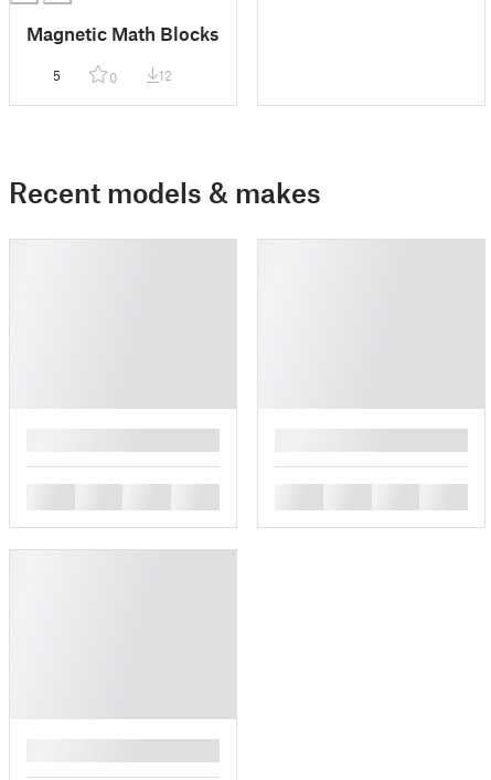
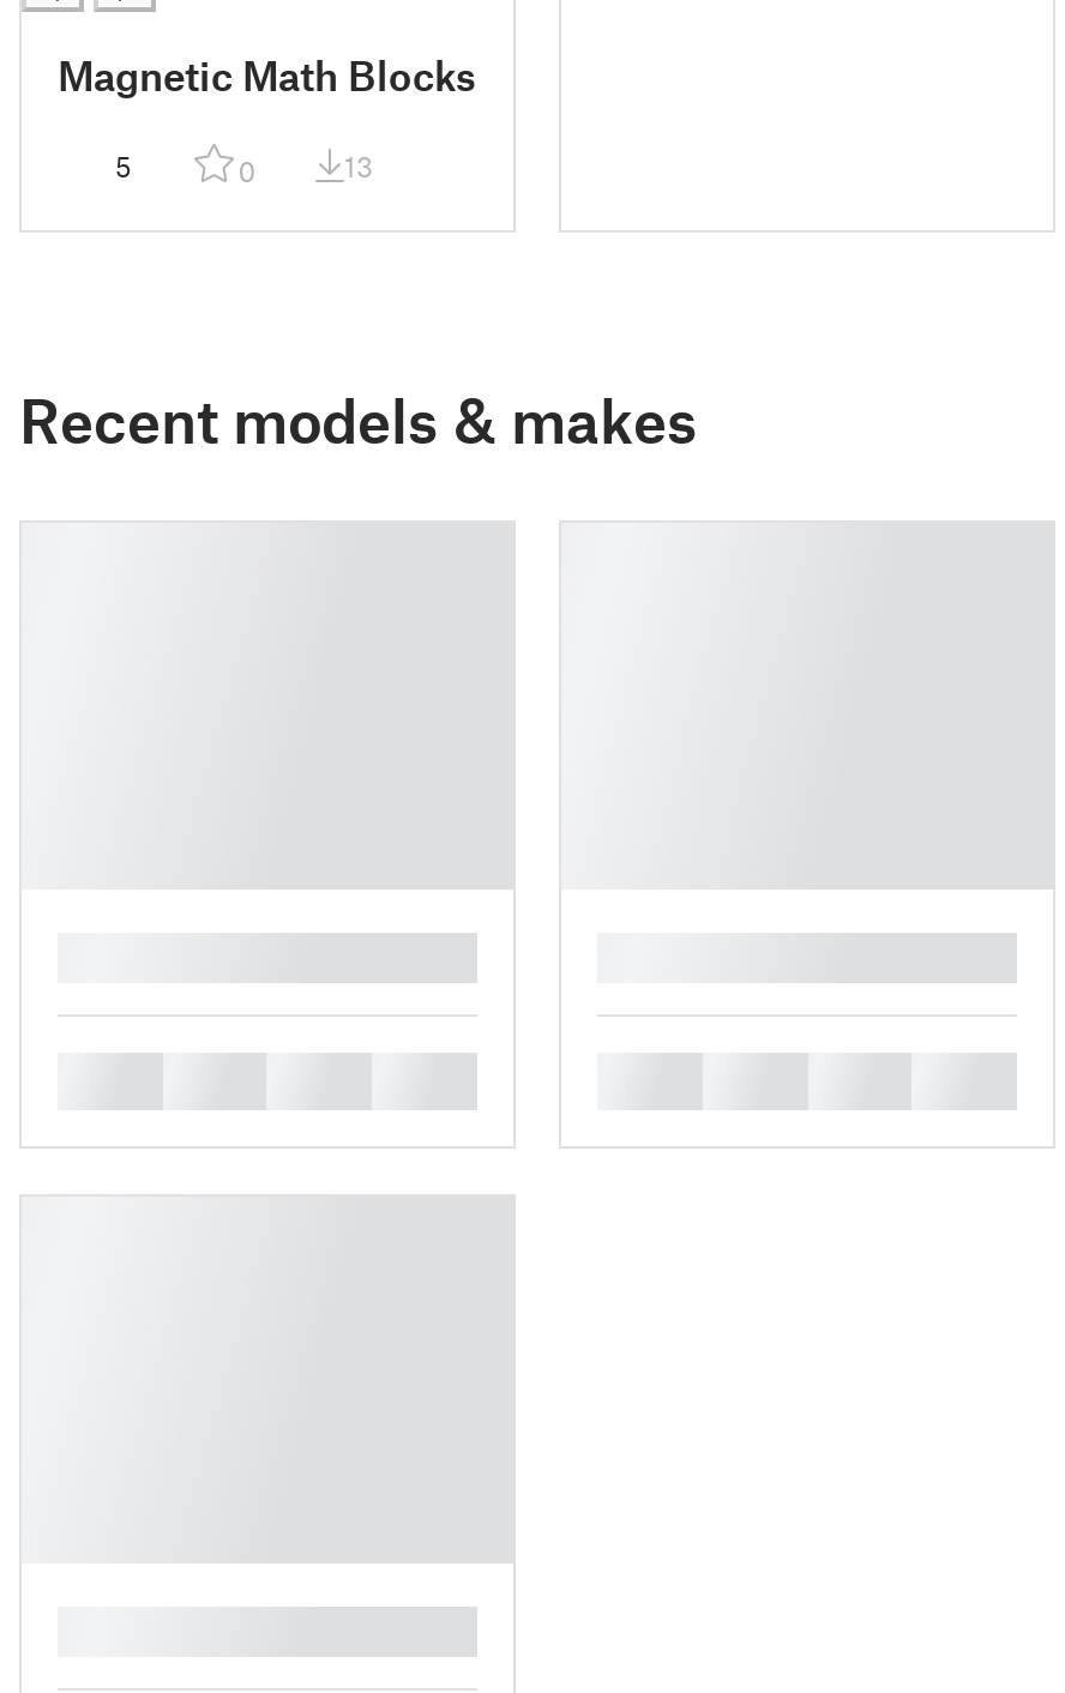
- 12
+ 13
